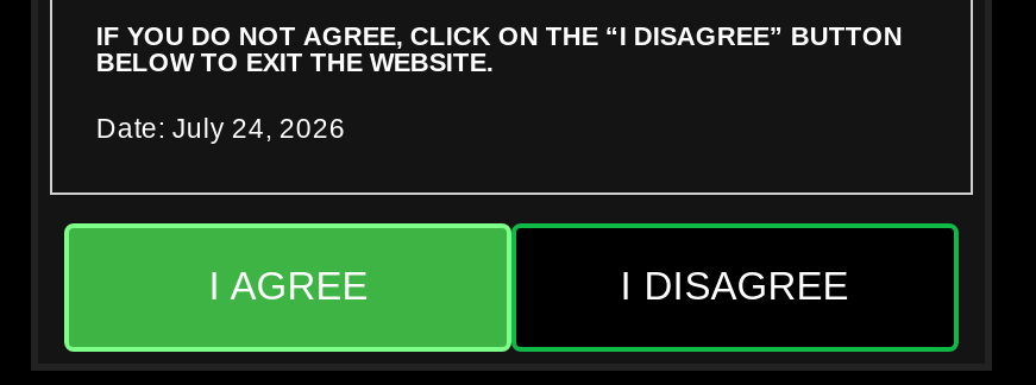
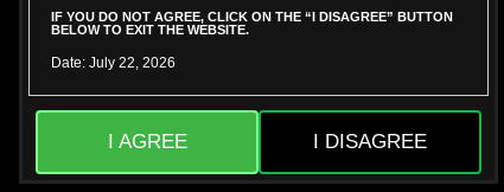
- Date: July 24, 2026
+ Date: July 22, 2026
